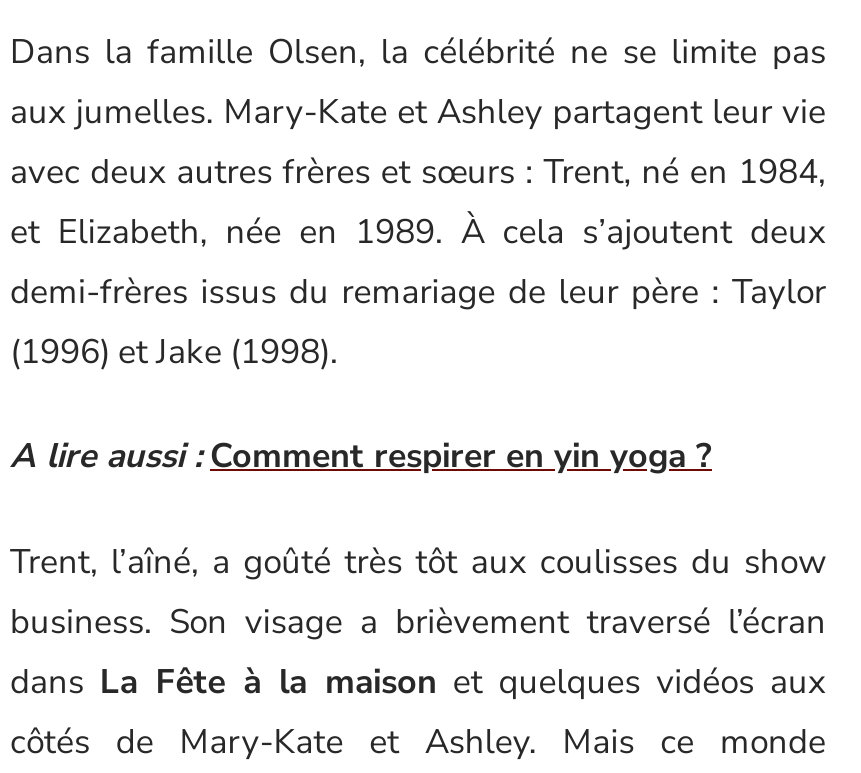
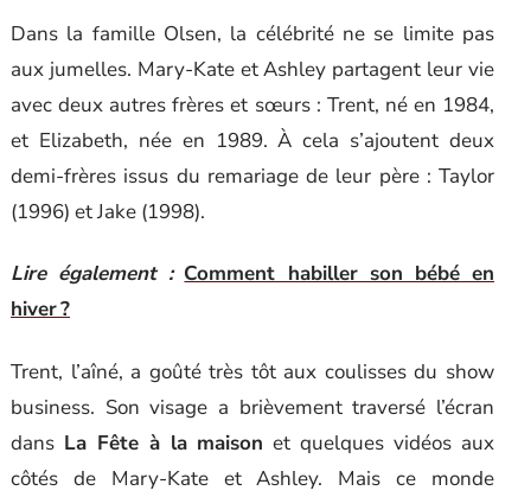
- A lire aussi : Comment respirer en yin yoga ?
+ Lire également : Comment habiller son bébé en
+ hiver ?
